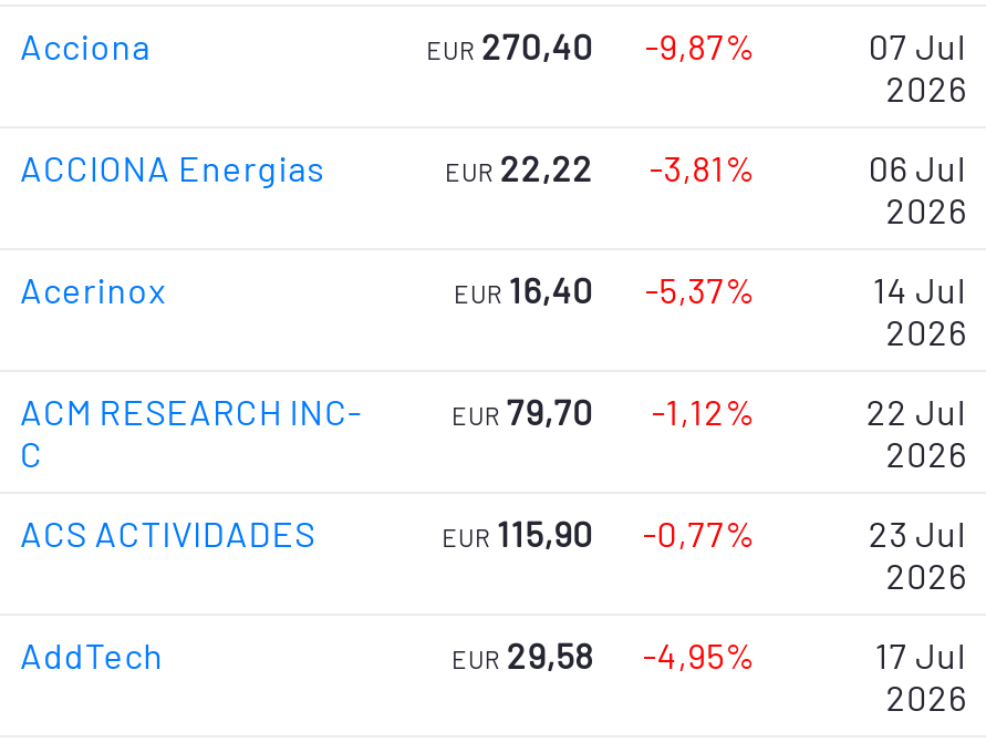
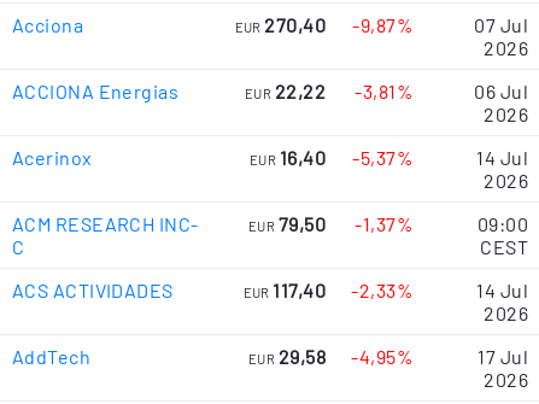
- EUR 79,70
- -1,12%
- 22 Jul
- 2026
+ EUR 79,50
+ -1,37%
+ 09:00
+ CEST

- EUR 115,90
+ EUR 117,40

- -0,77%
+ -2,33%

- 23 Jul
+ 14 Jul
